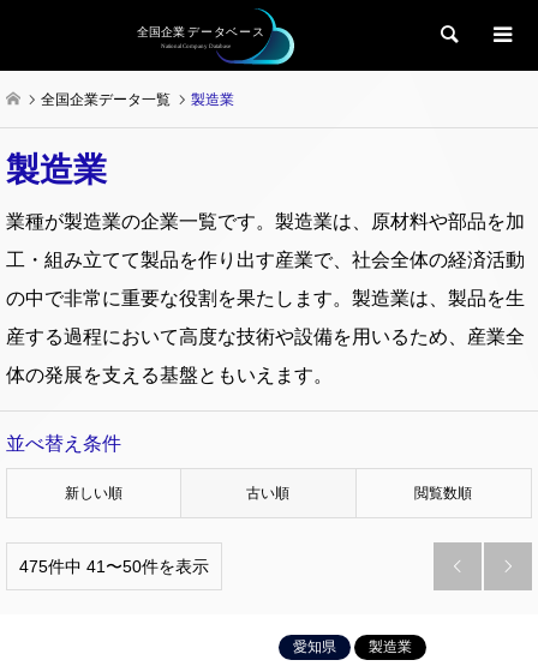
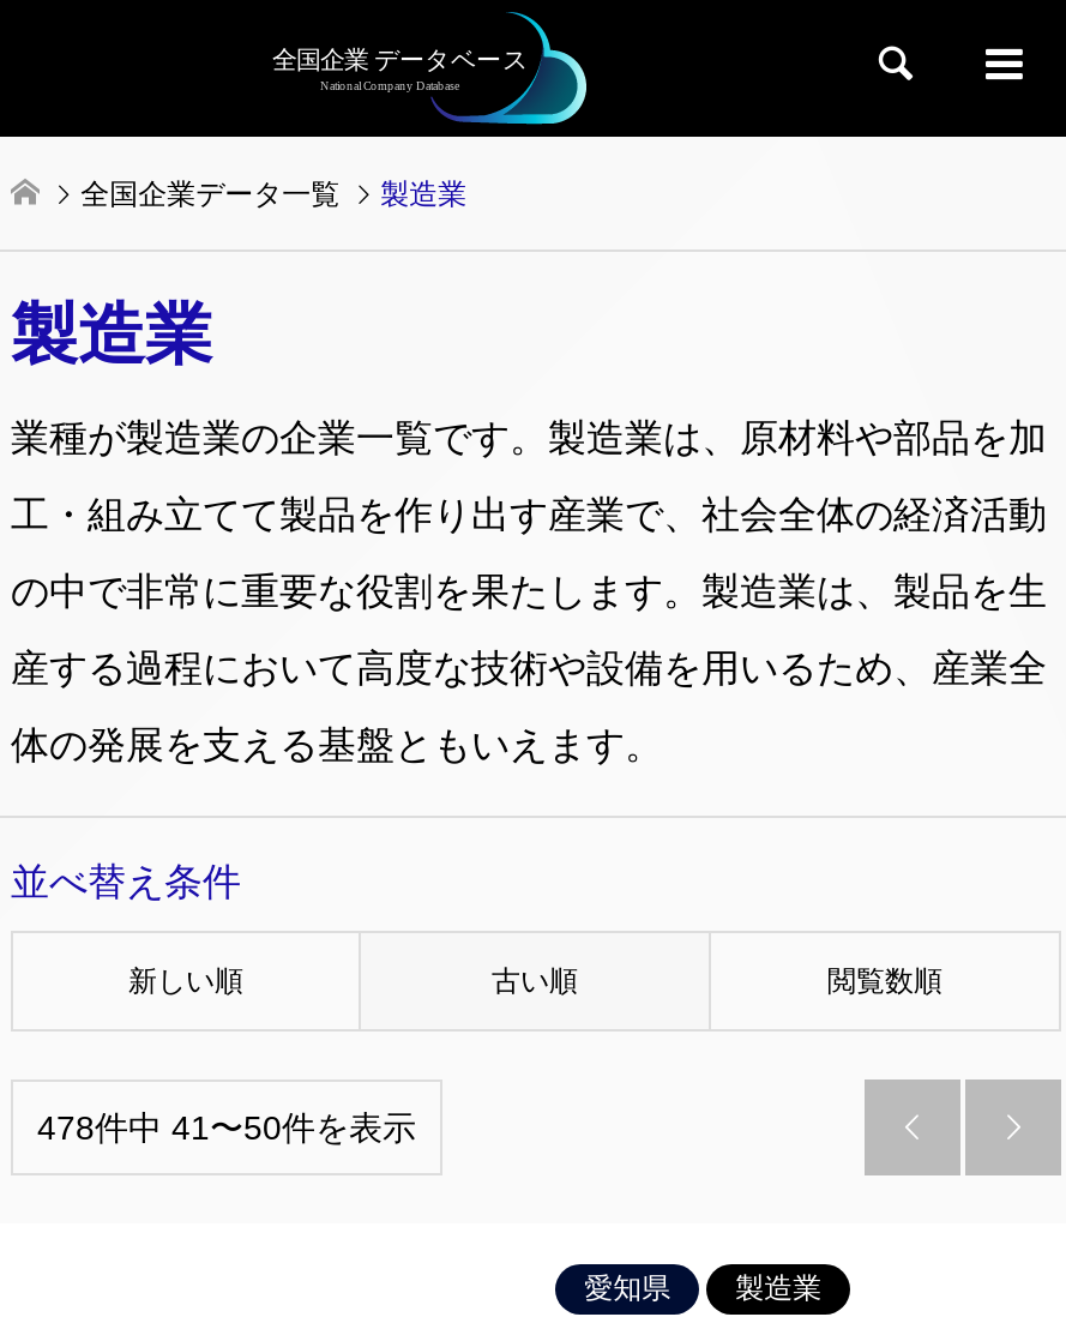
- 475件中 41〜50件を表示
+ 478件中 41〜50件を表示
